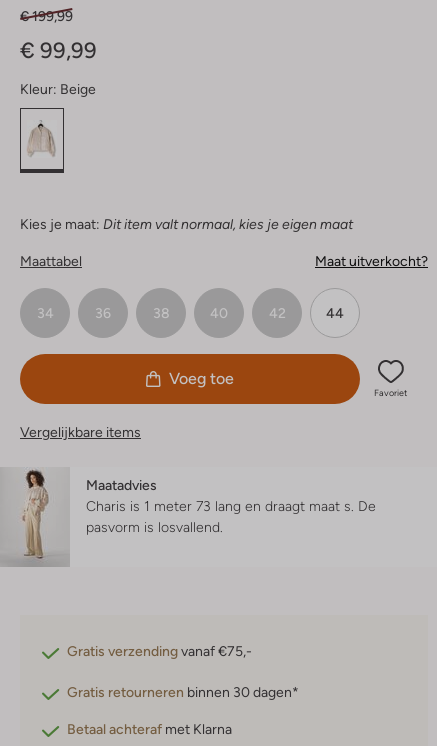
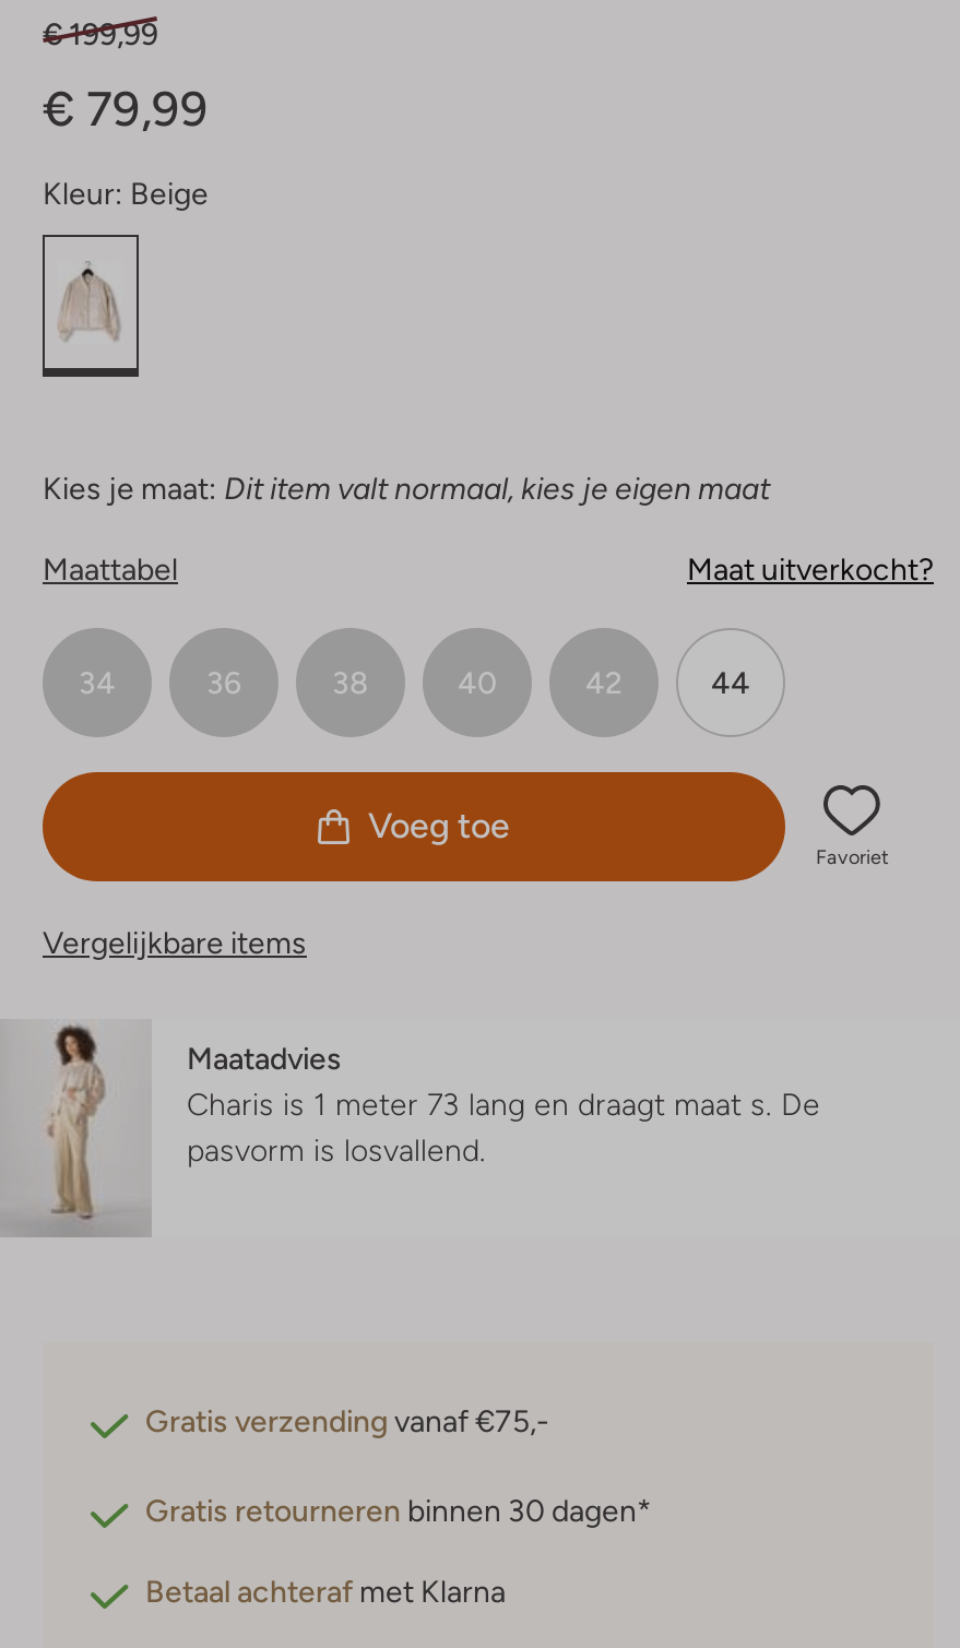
- € 99,99
+ € 79,99
